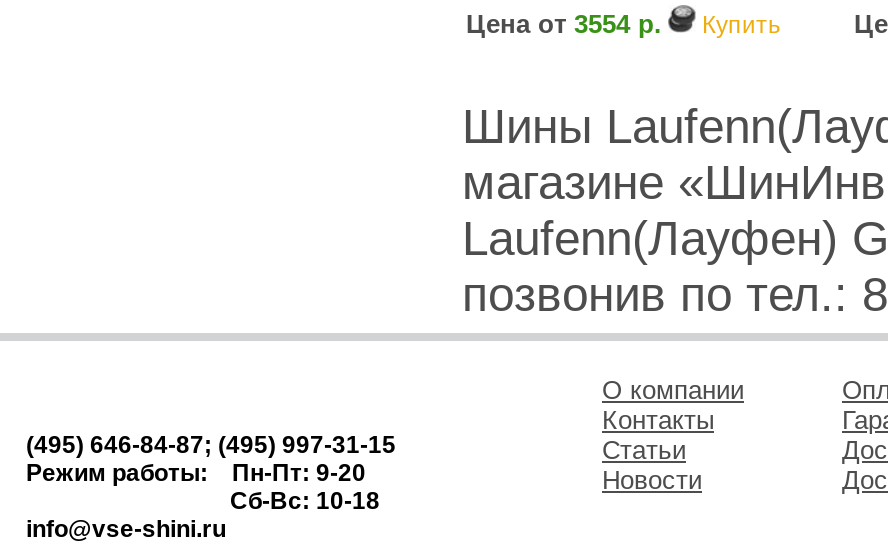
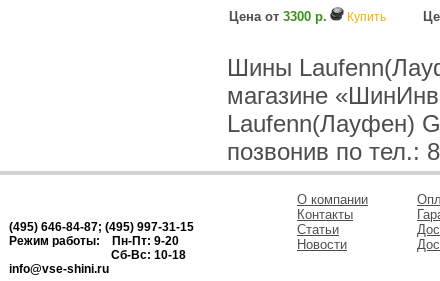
- Цена от 3554 р. Купить
+ Цена от 3300 р. Купить
